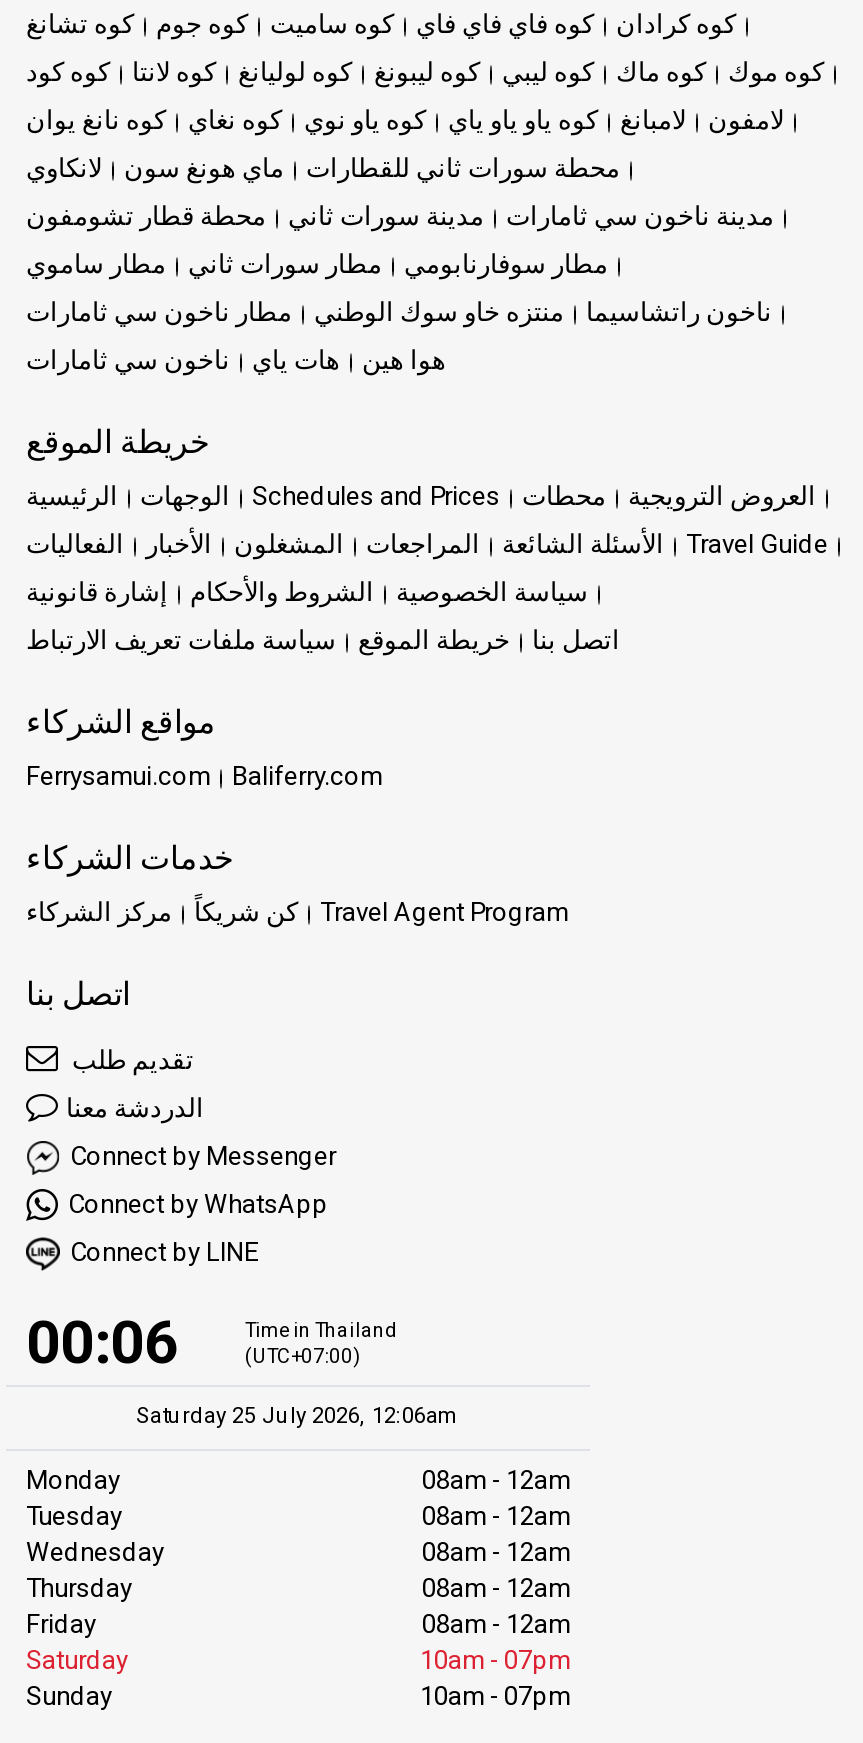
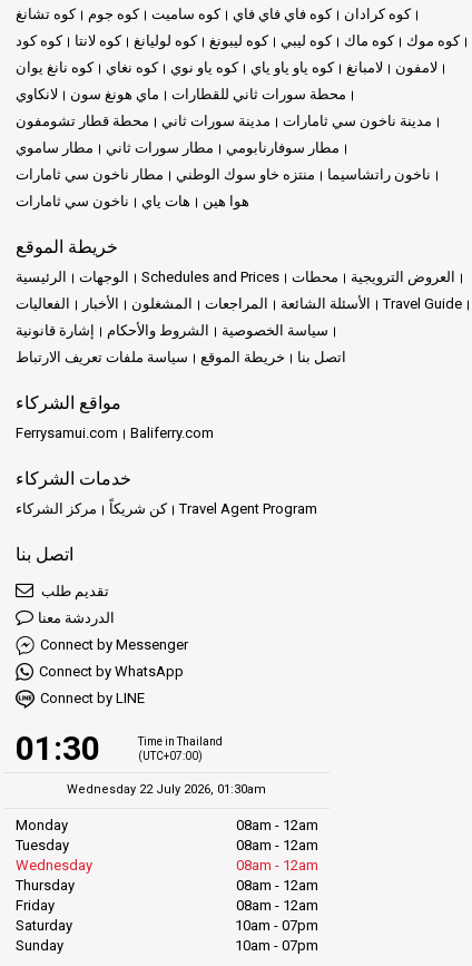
- 00:06
+ 01:30

- Saturday 25 July 2026, 12:06am
+ Wednesday 22 July 2026, 01:30am
